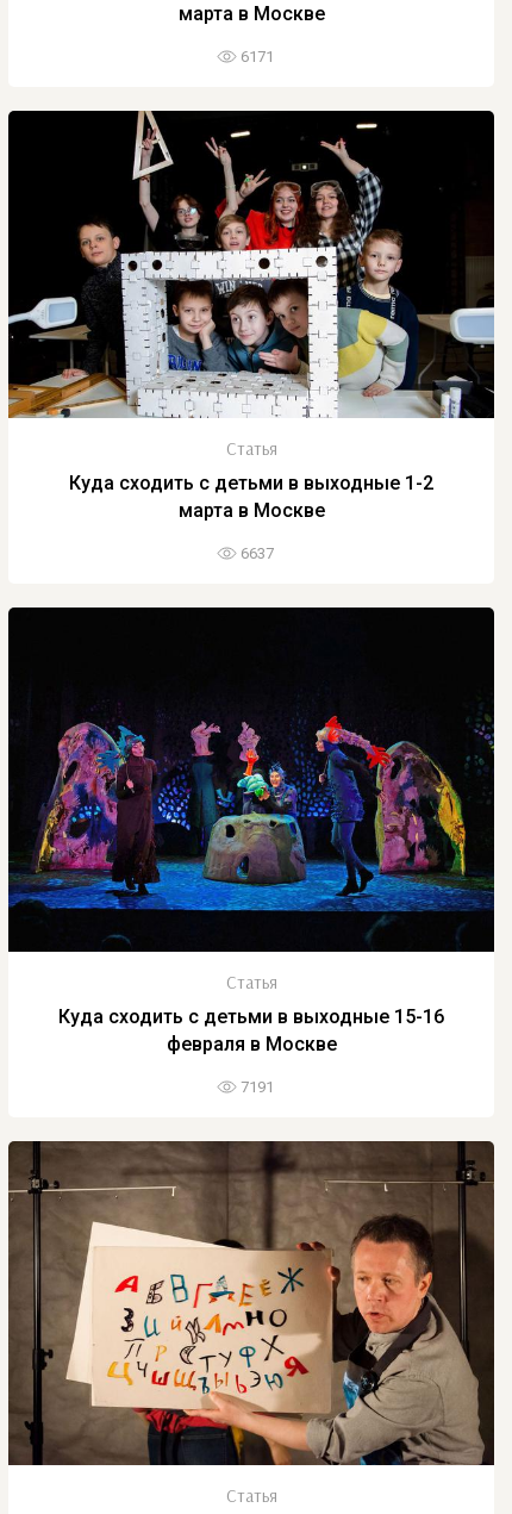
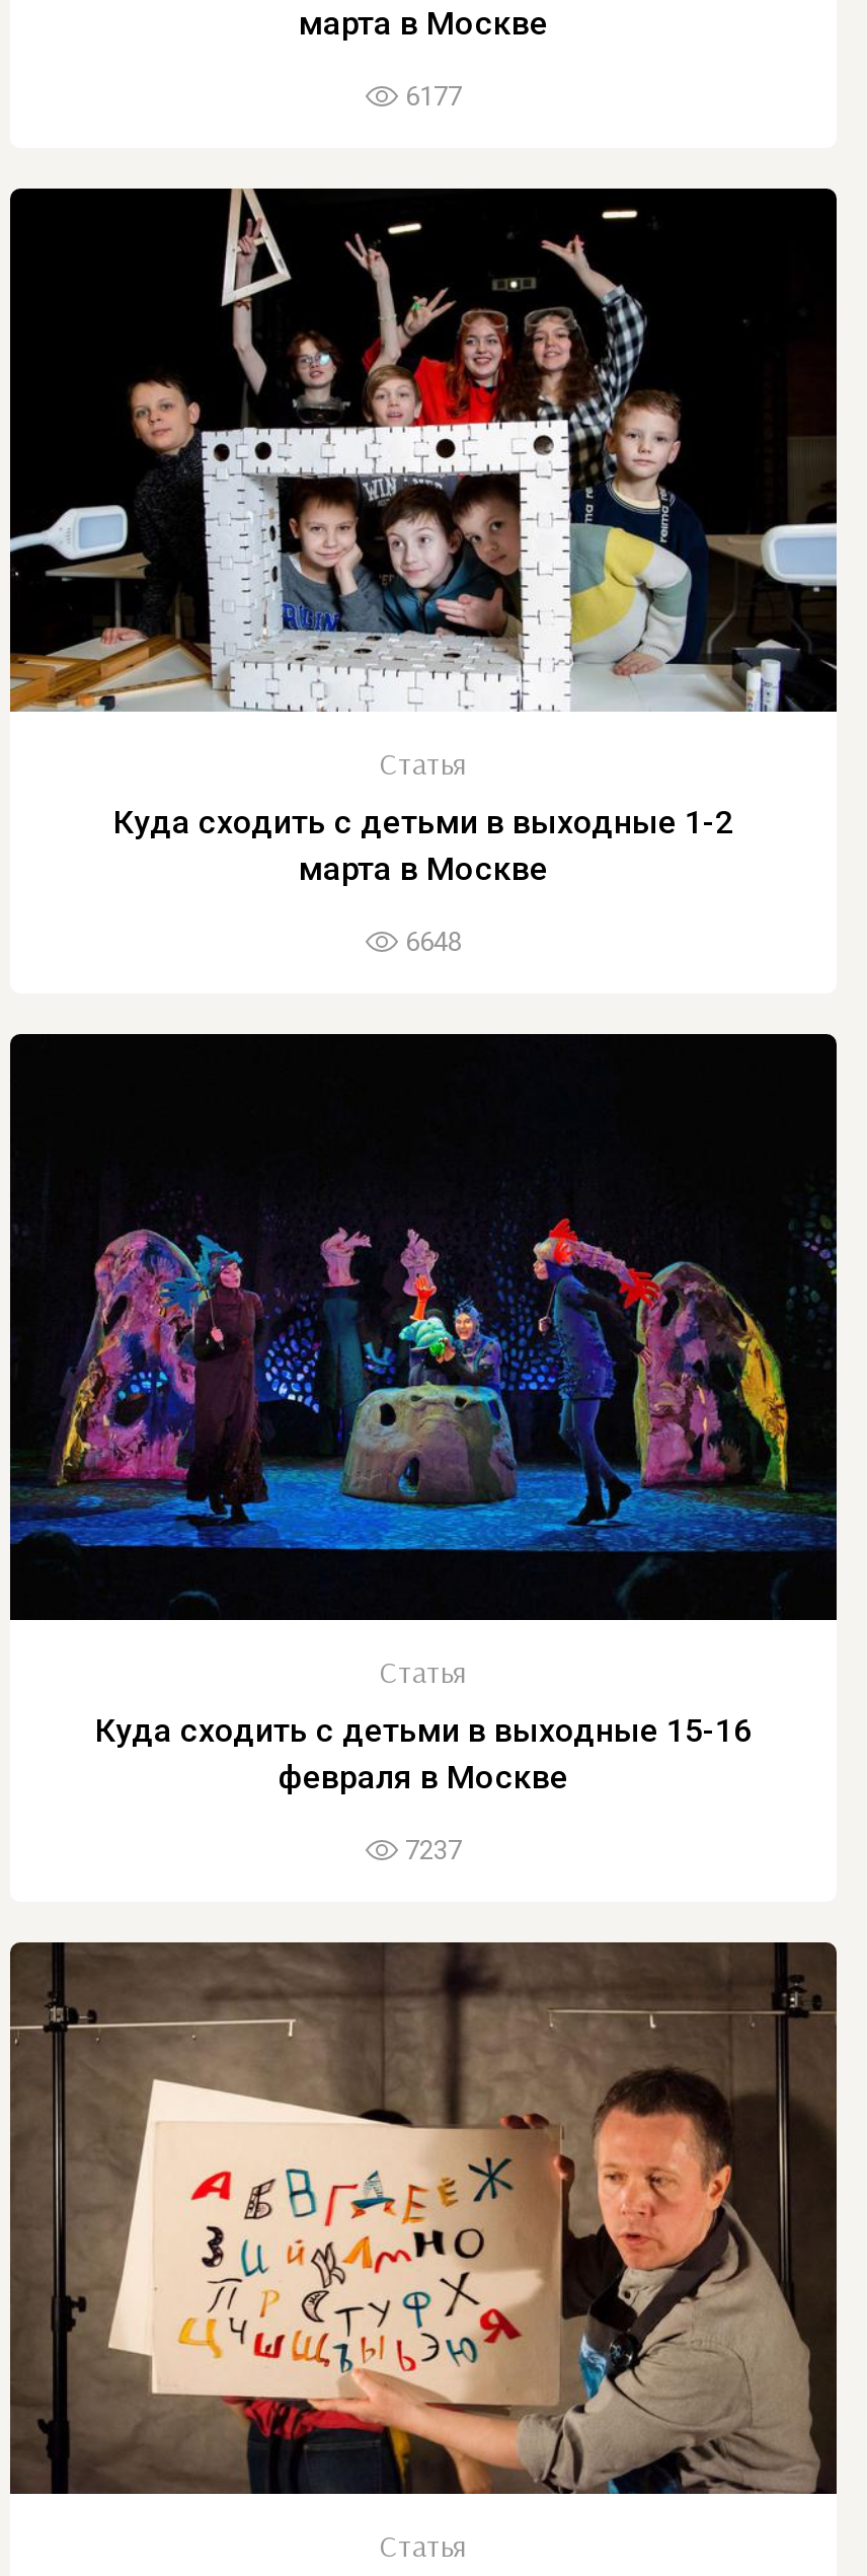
- 6171
+ 6177

- 6637
+ 6648

- 7191
+ 7237
